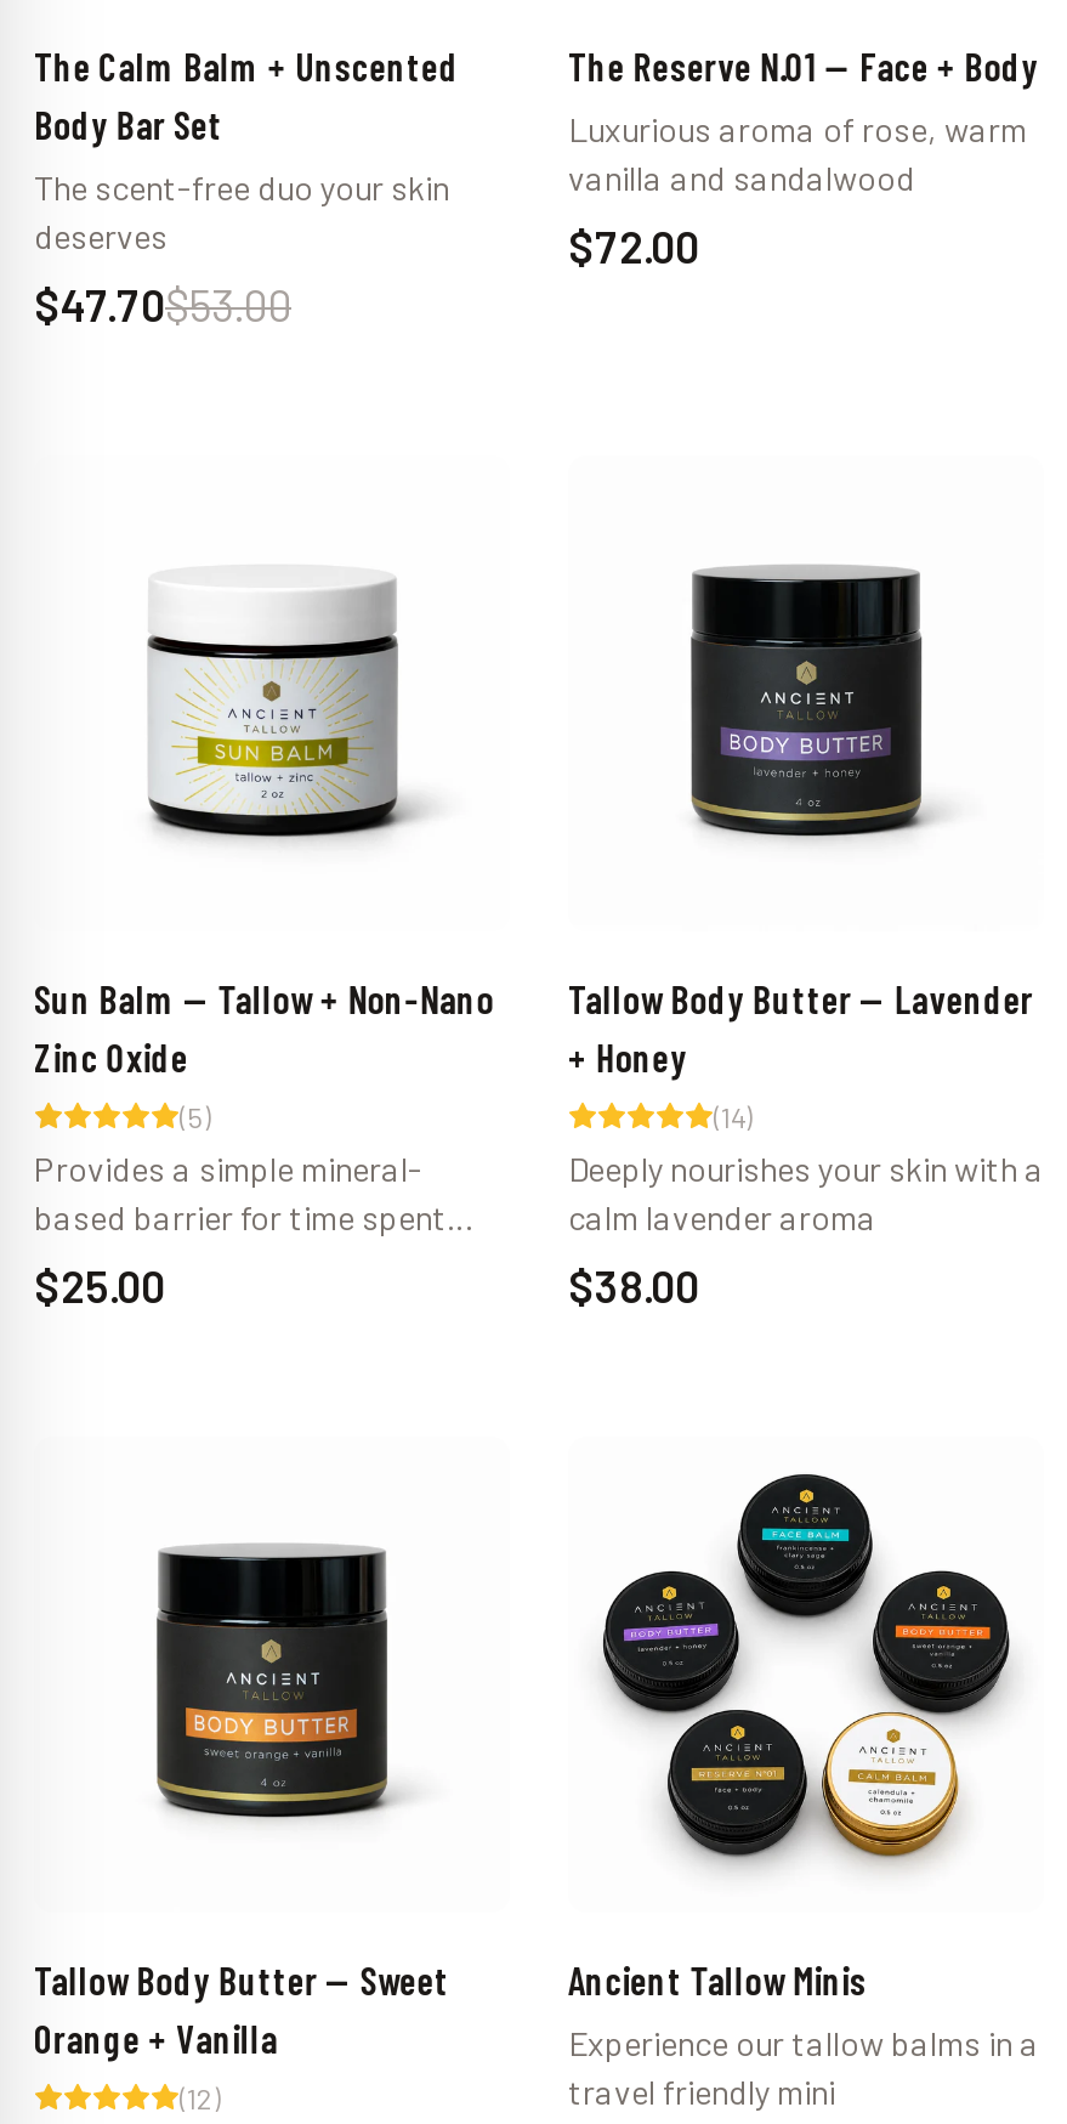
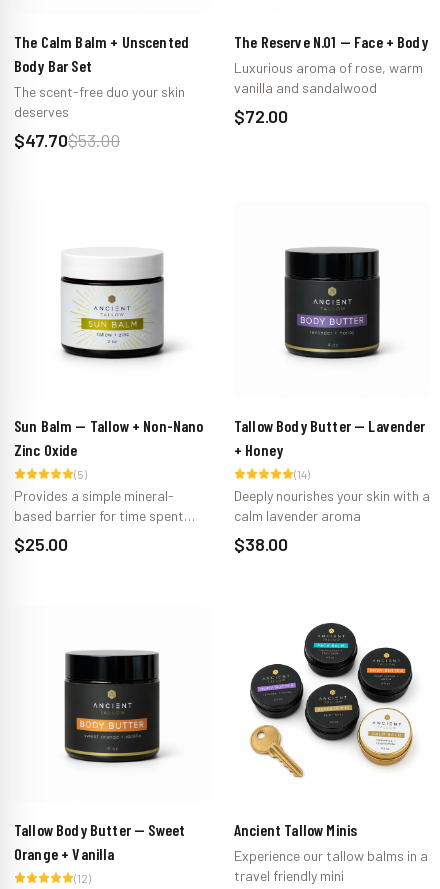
- [image]
+ [image]
